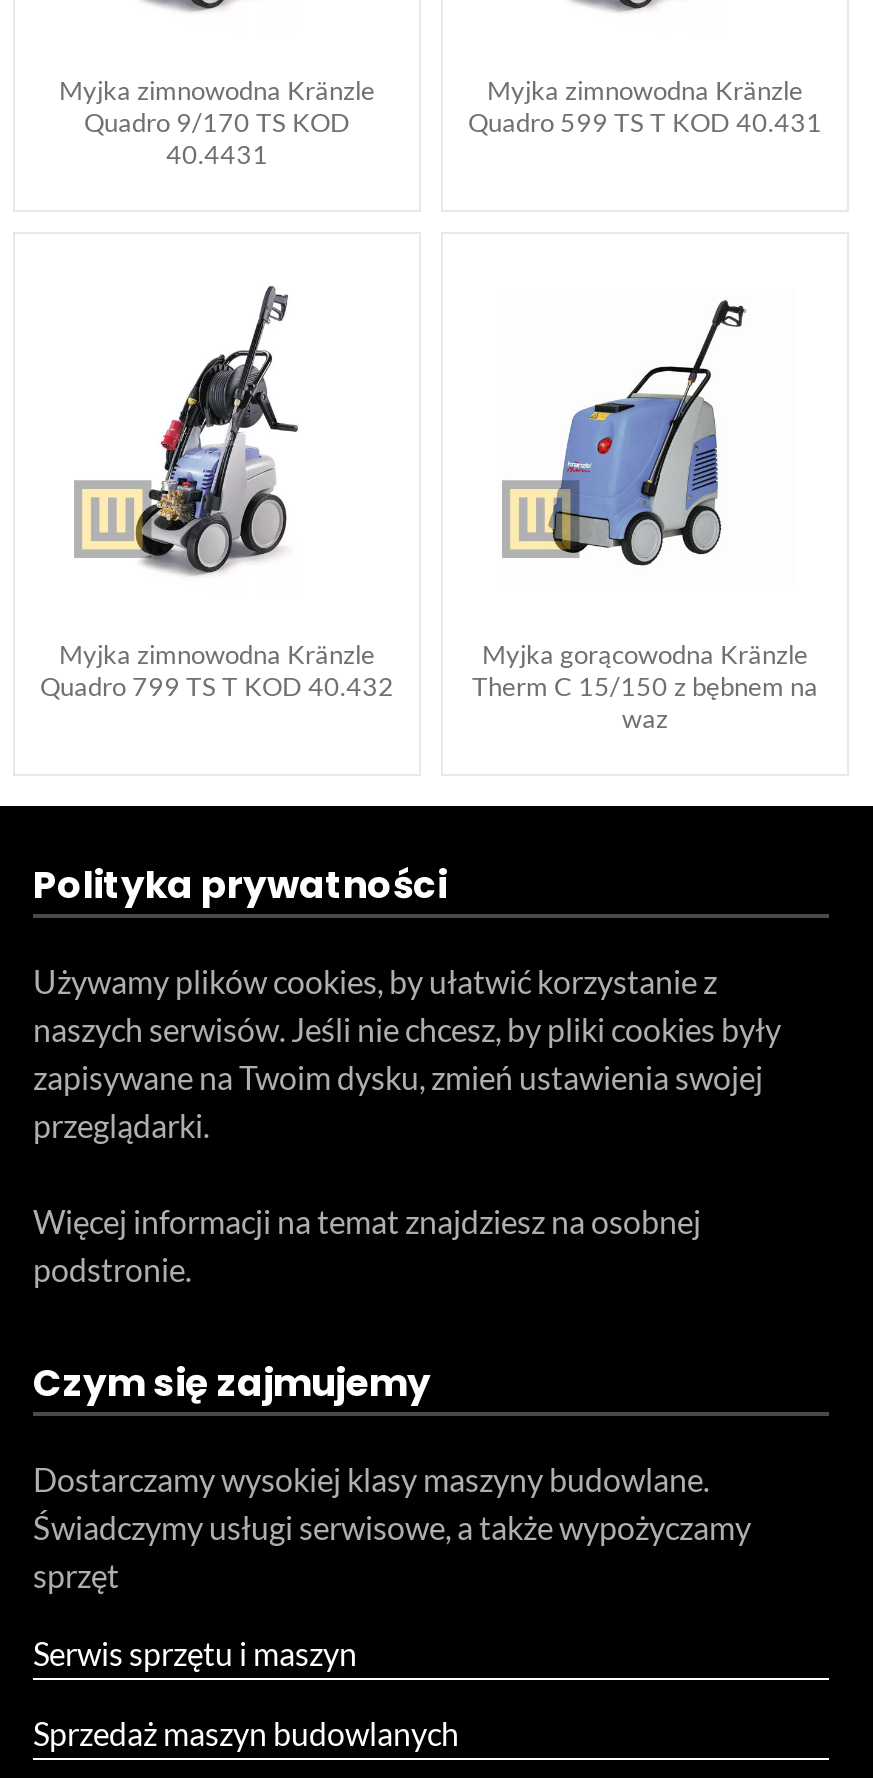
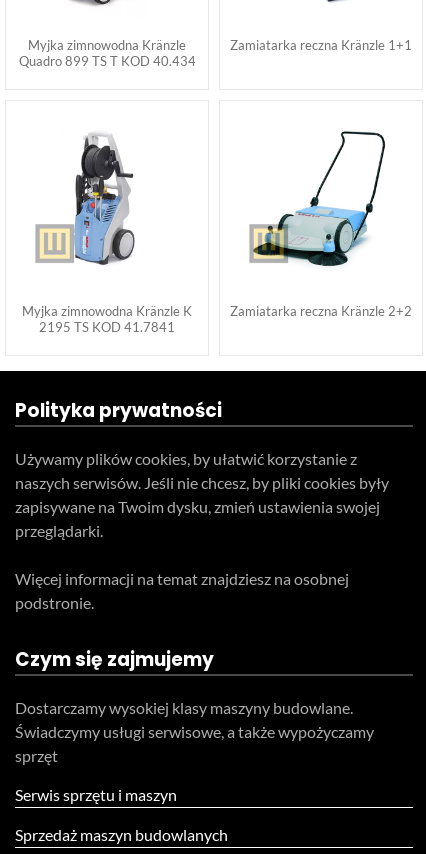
- Myjka zimnowodna Kränzle
- Quadro 599 TS T KOD 40.431
+ Zamiatarka reczna Kränzle 1+1

- Quadro 9/170 TS KOD
- 40.4431
+ Quadro 899 TS T KOD 40.434

- [image]
- Myjka zimnowodna Kränzle
- Quadro 799 TS T KOD 40.432
+ [image]
+ Myjka zimnowodna Kränzle K
+ 2195 TS KOD 41.7841

- [image]
- Myjka gorącowodna Kränzle
- Therm C 15/150 z bębnem na
- waz
+ [image]
+ Zamiatarka reczna Kränzle 2+2
